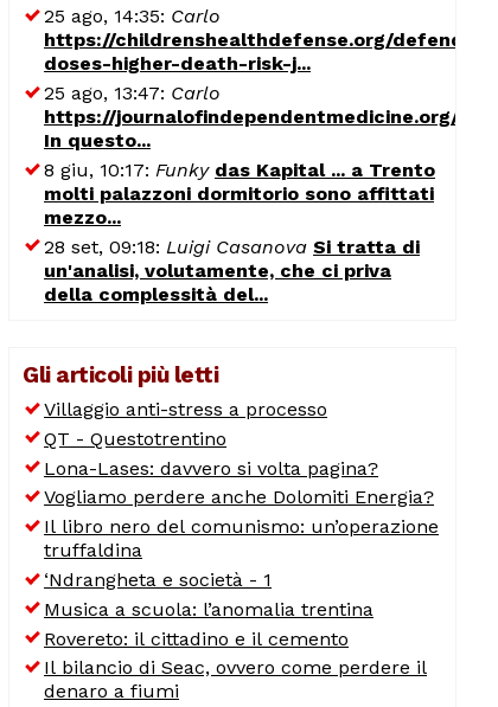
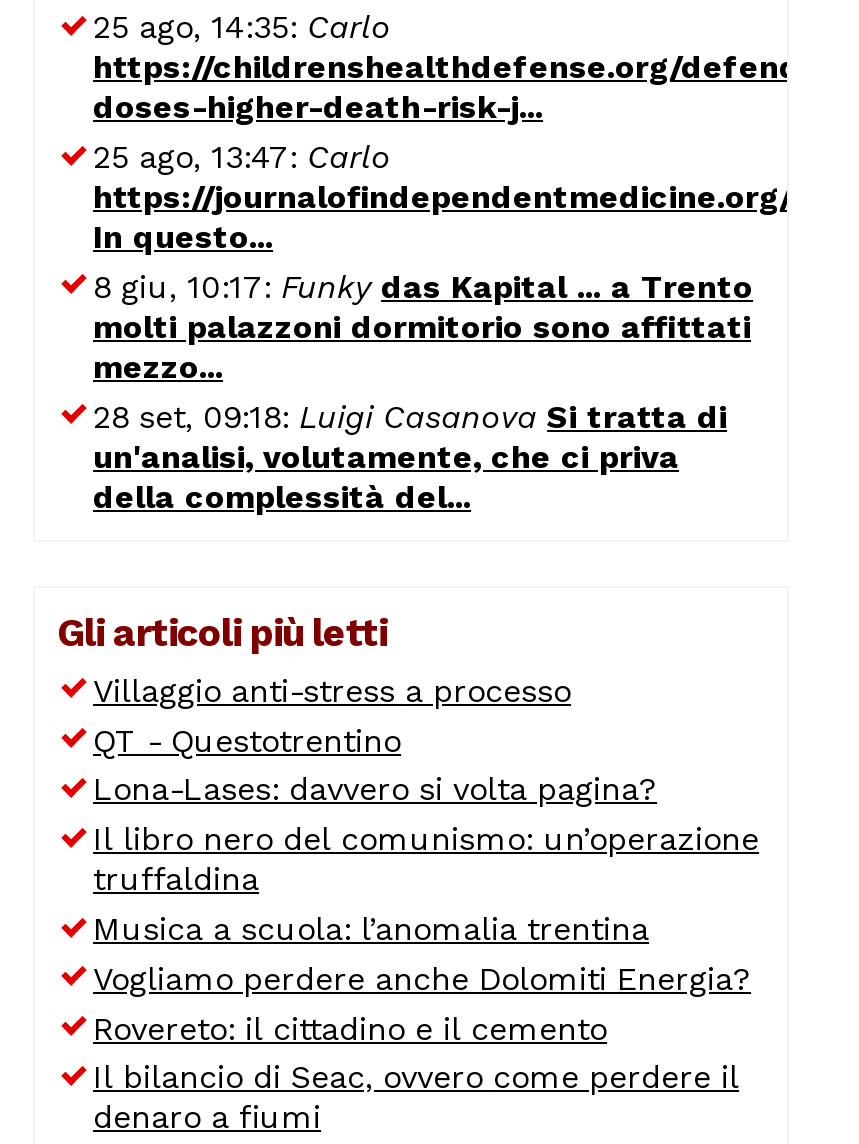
moved down: Vogliamo perdere anche Dolomiti Energia?

- ‘Ndrangheta e società - 1

moved up: Musica a scuola: l’anomalia trentina
